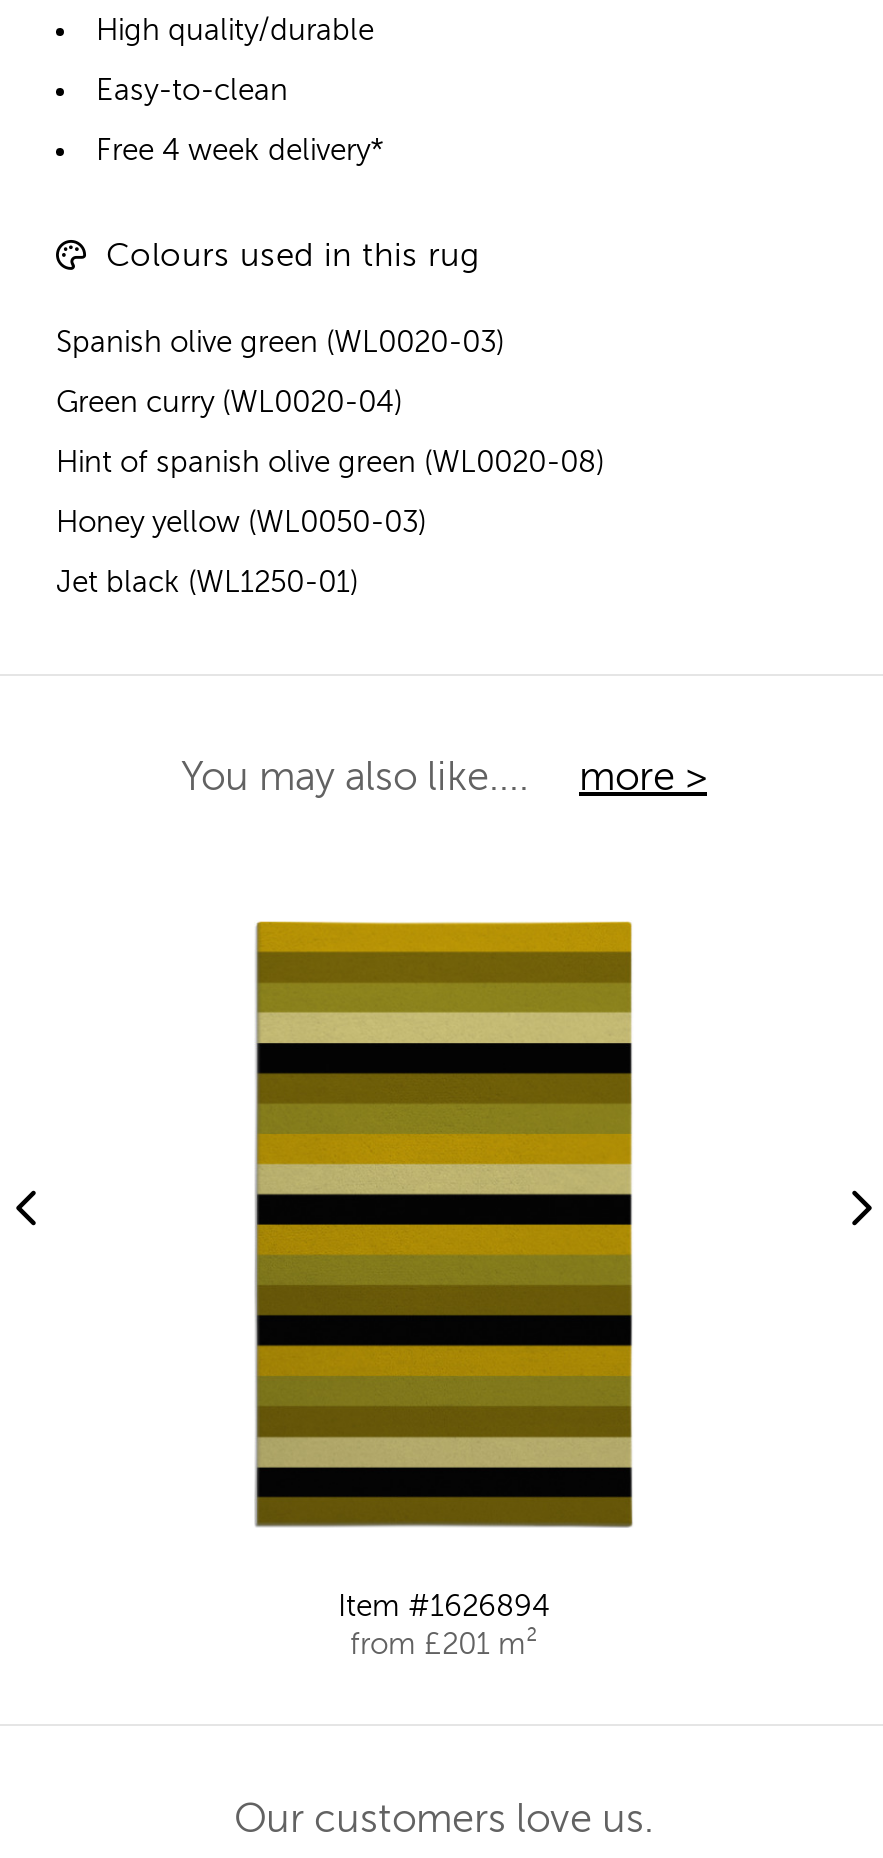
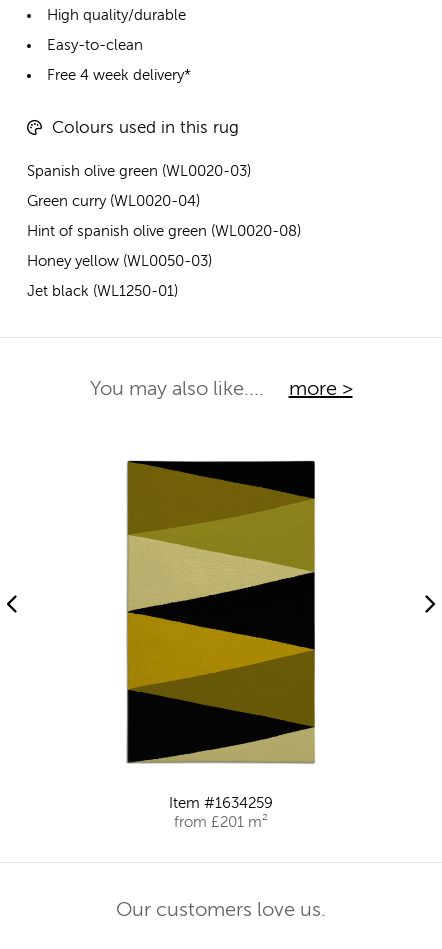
- [image]
- Item #1626894
+ [image]
+ Item #1634259
